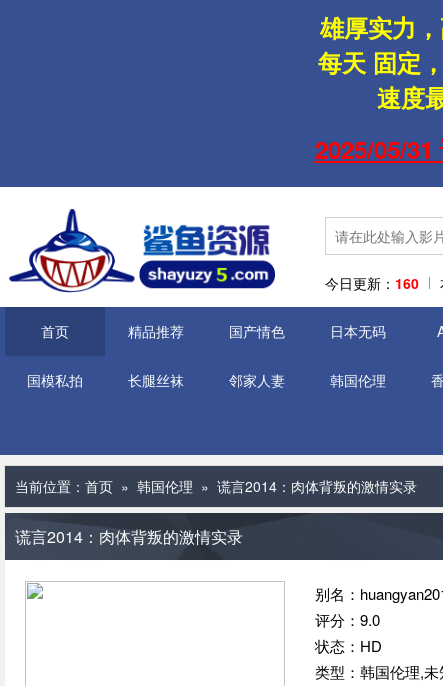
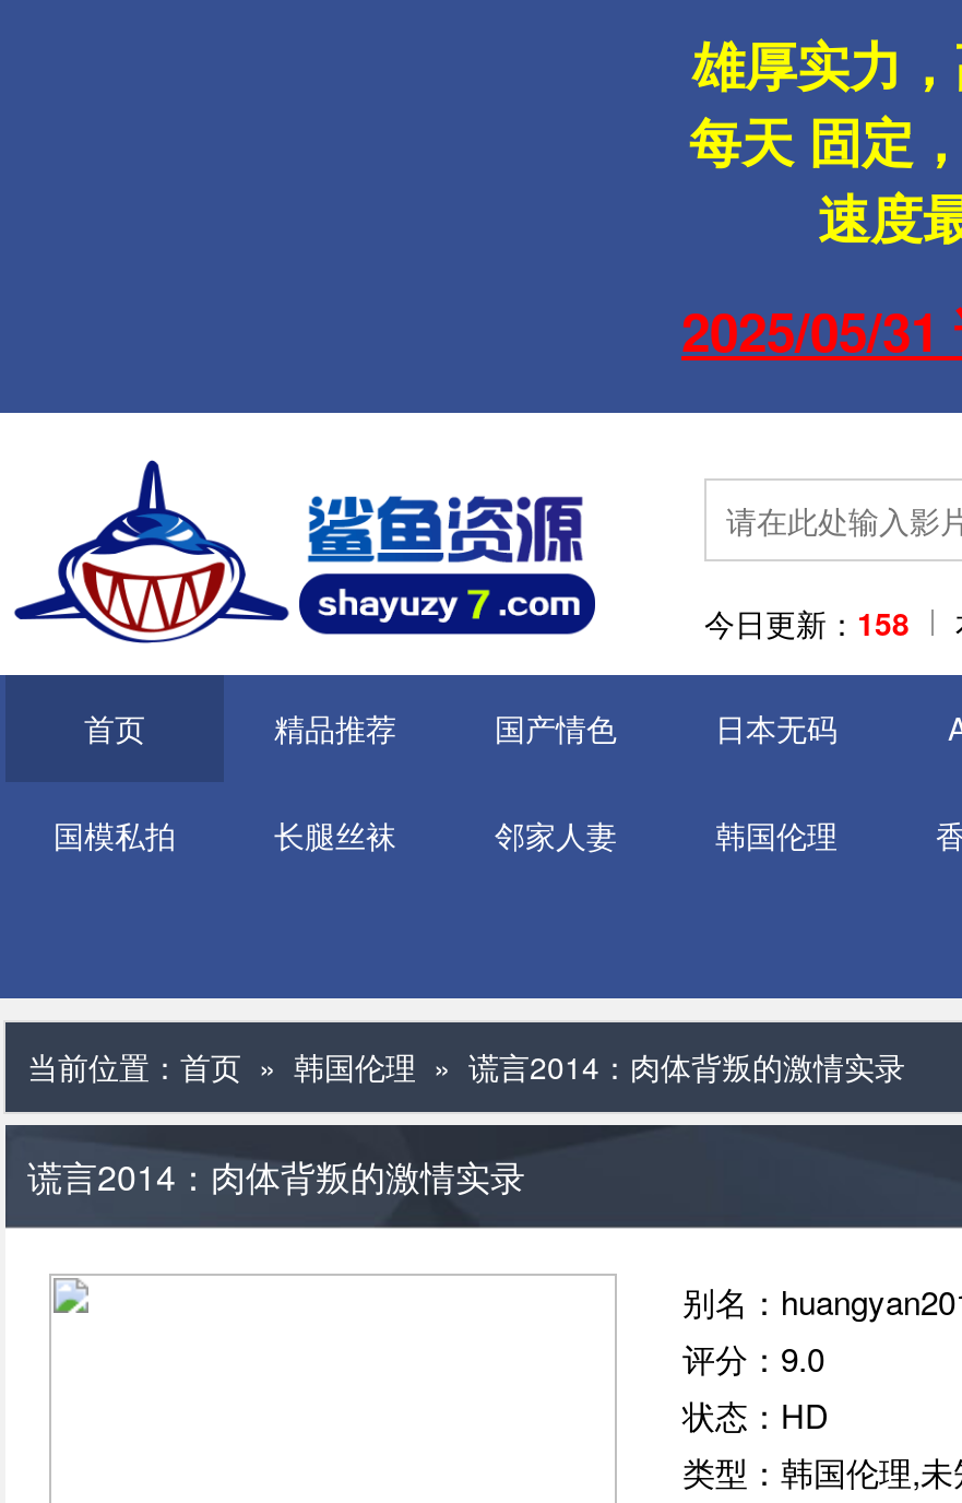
- 今日更新：160
+ 今日更新：158
